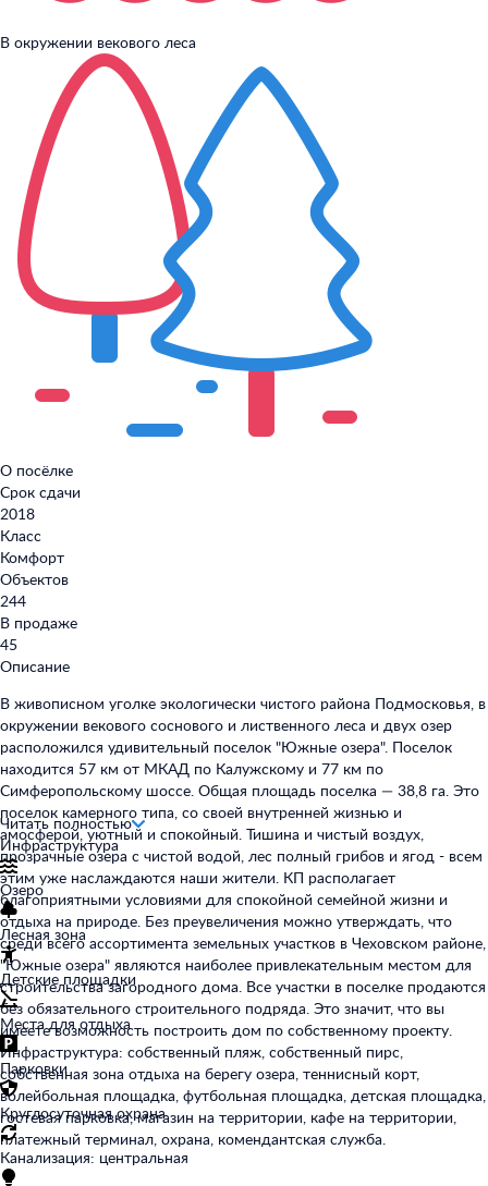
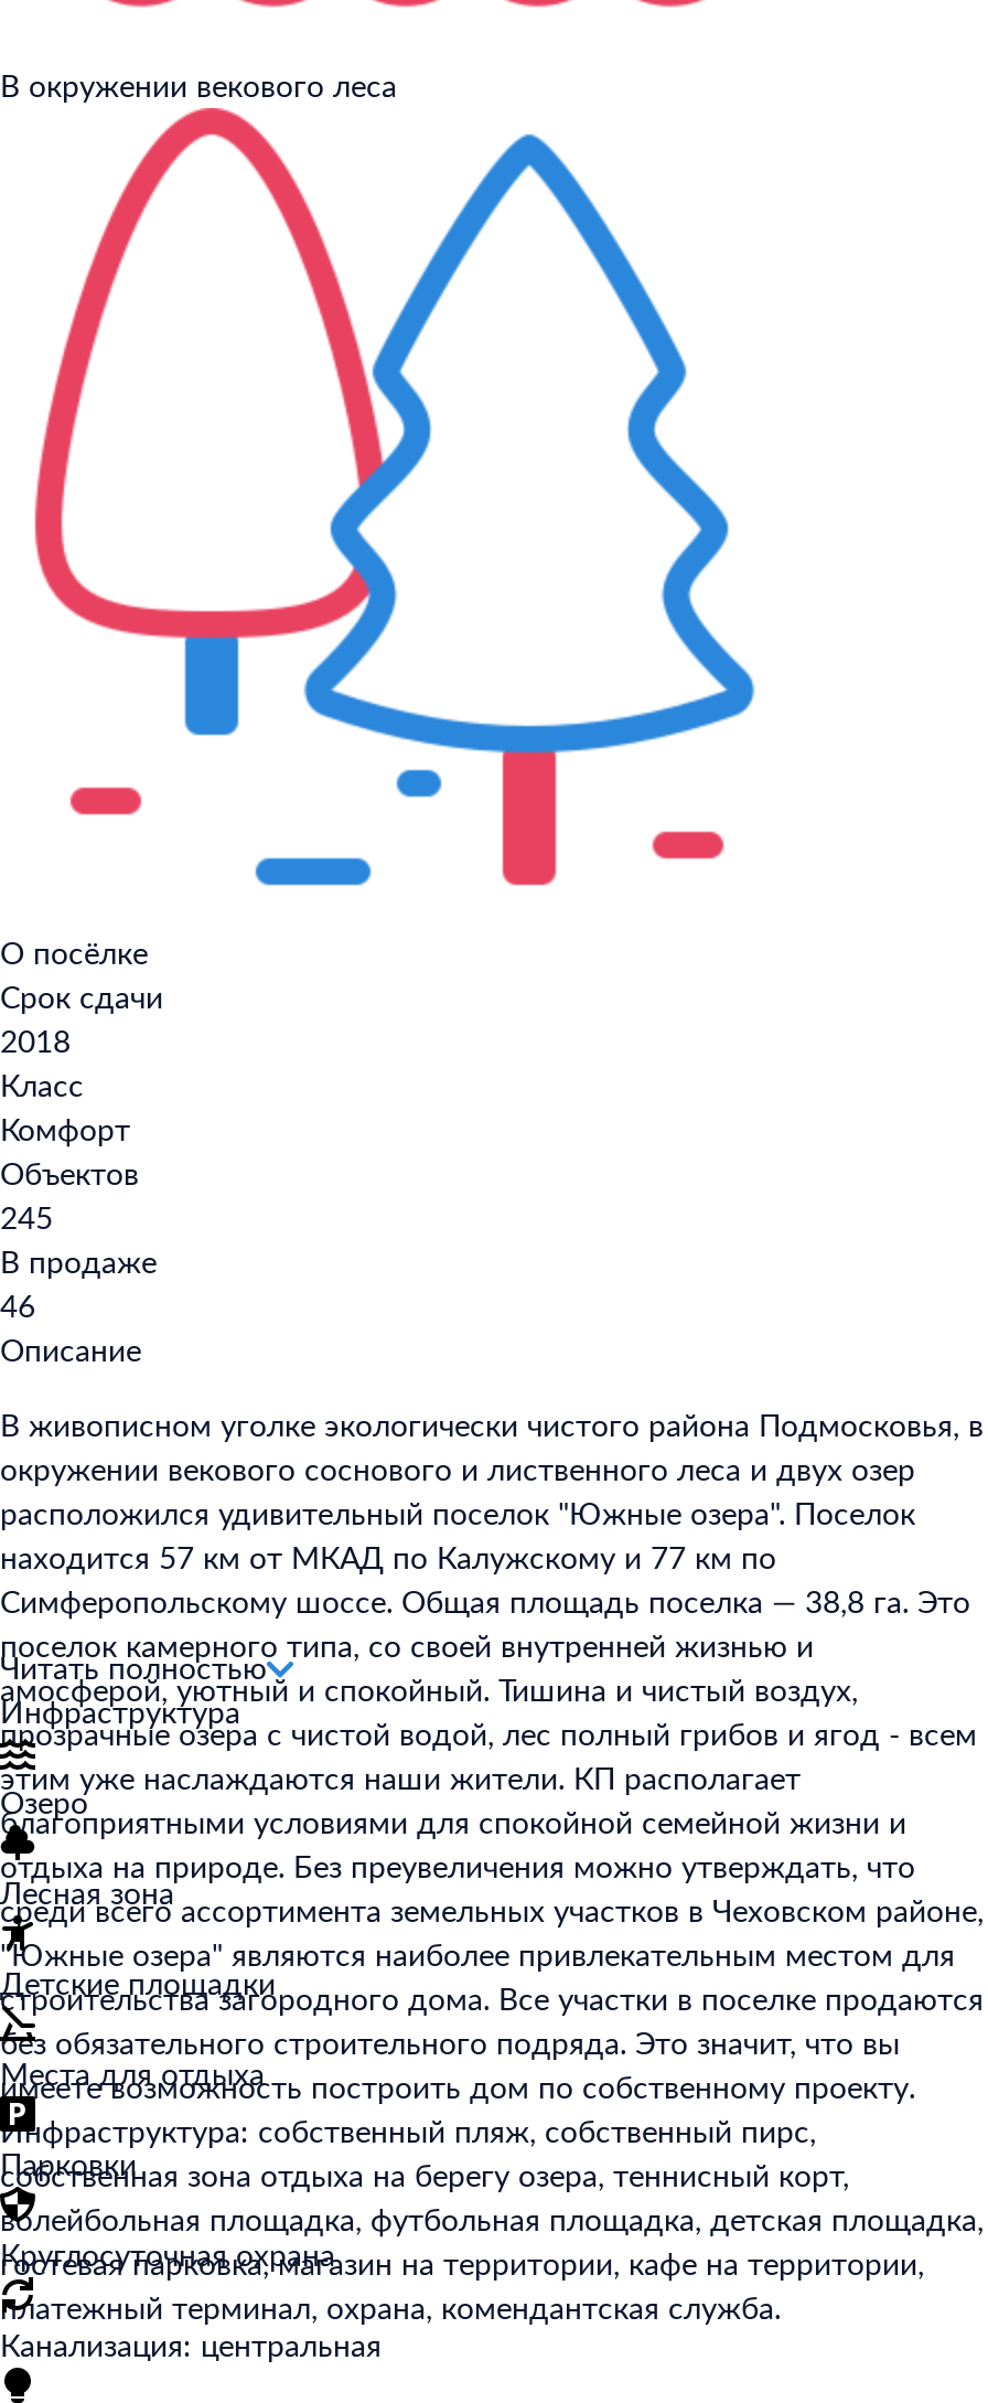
- 244
+ 245

- 45
+ 46
